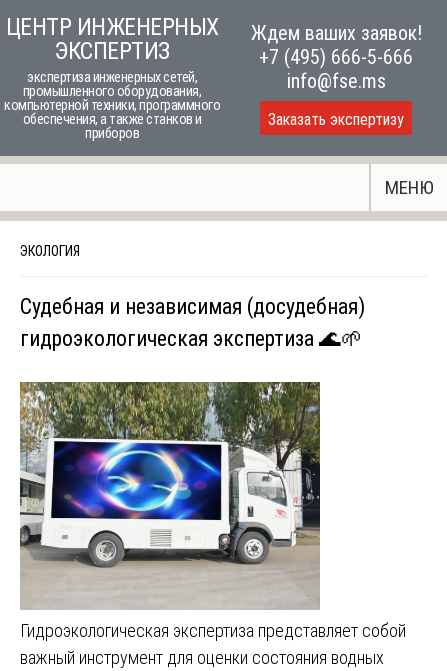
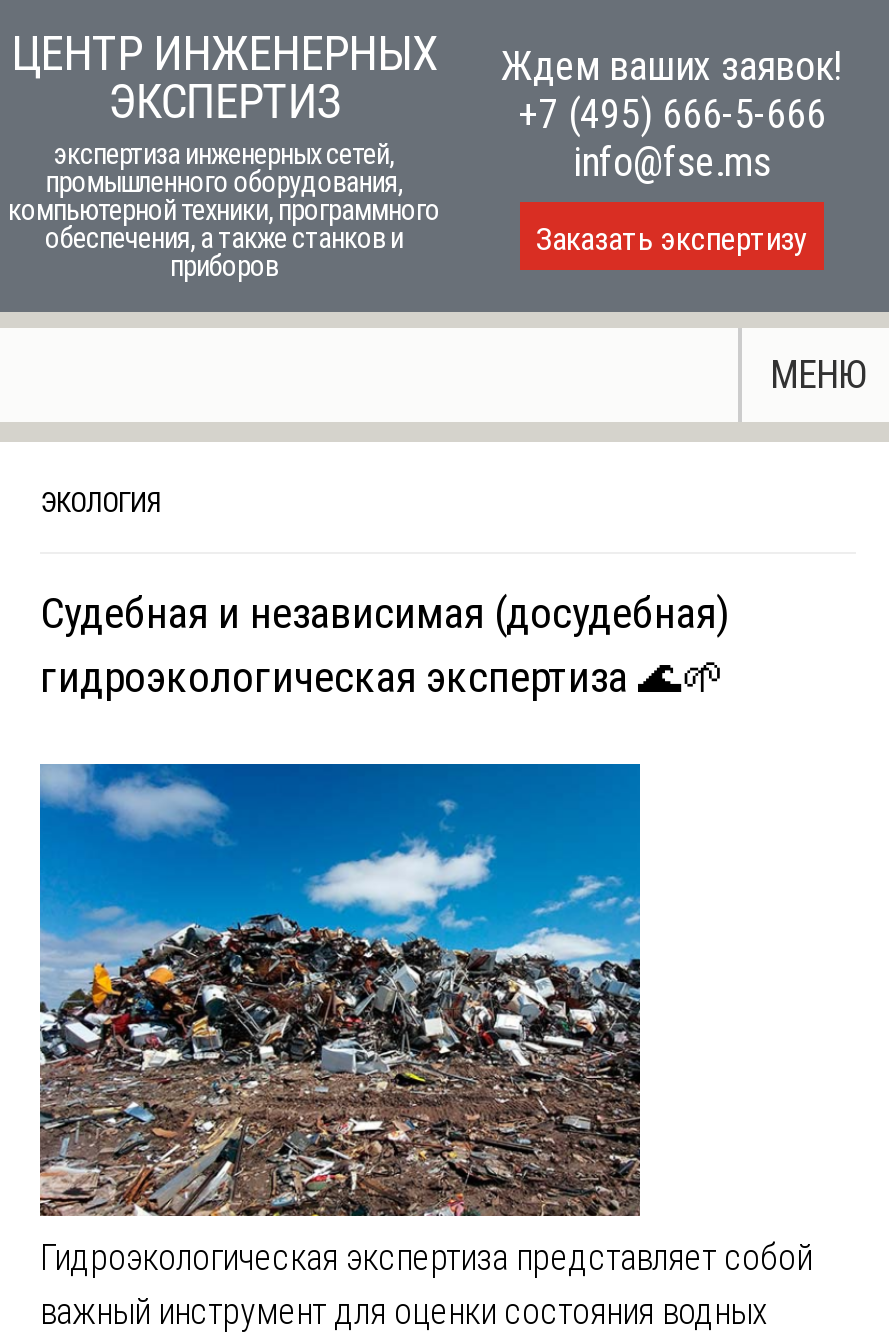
- [image]
+ [image]
